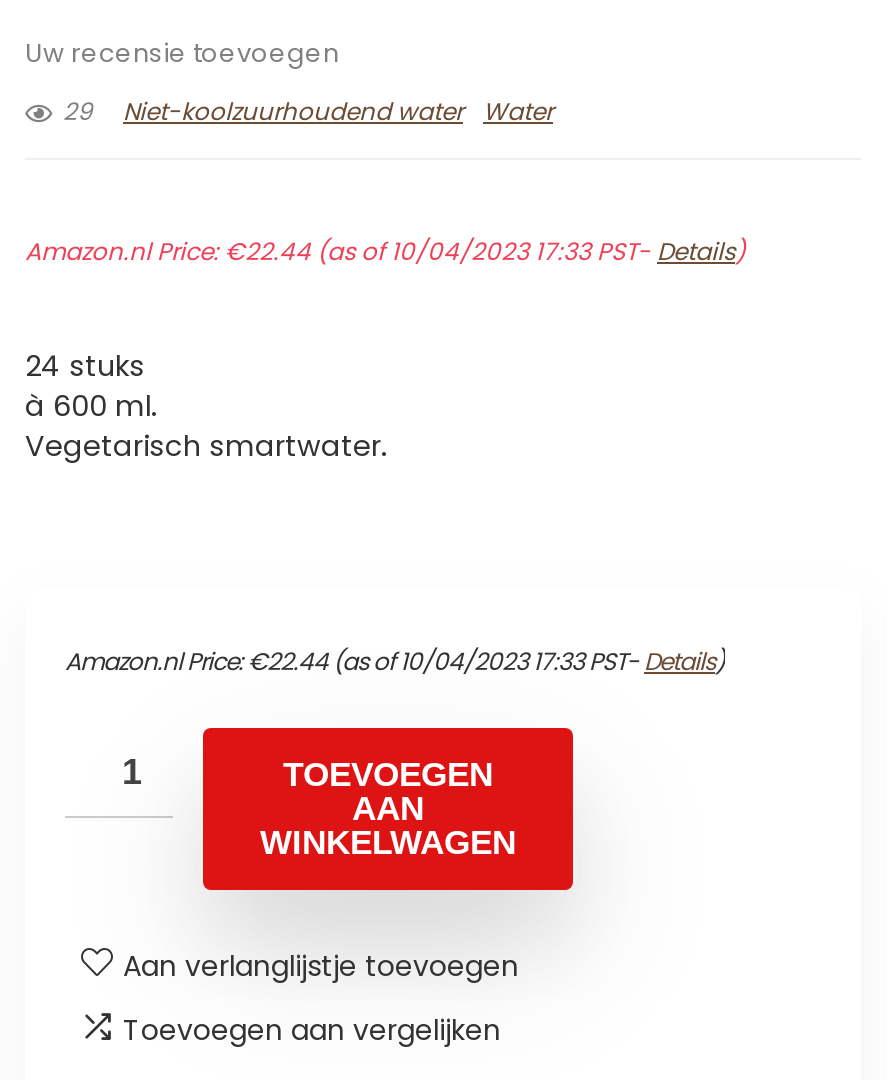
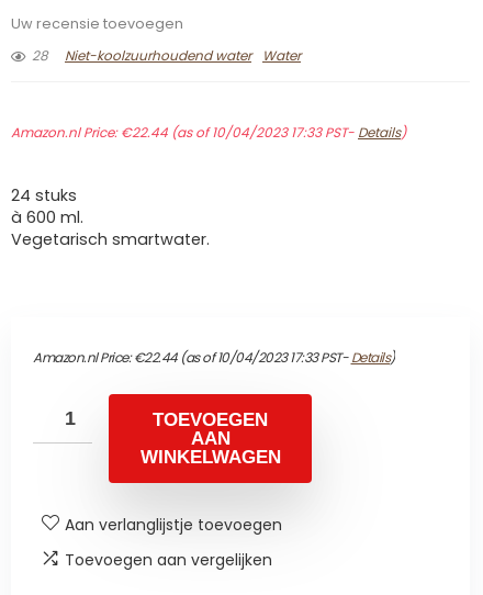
- 29 Niet-koolzuurhoudend water Water
+ 28 Niet-koolzuurhoudend water Water
